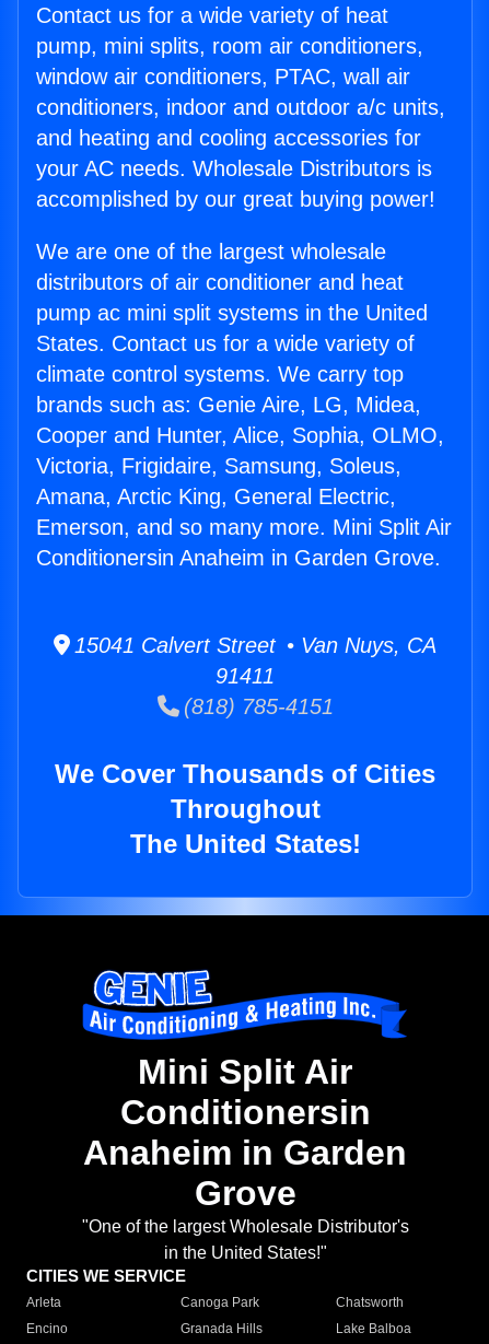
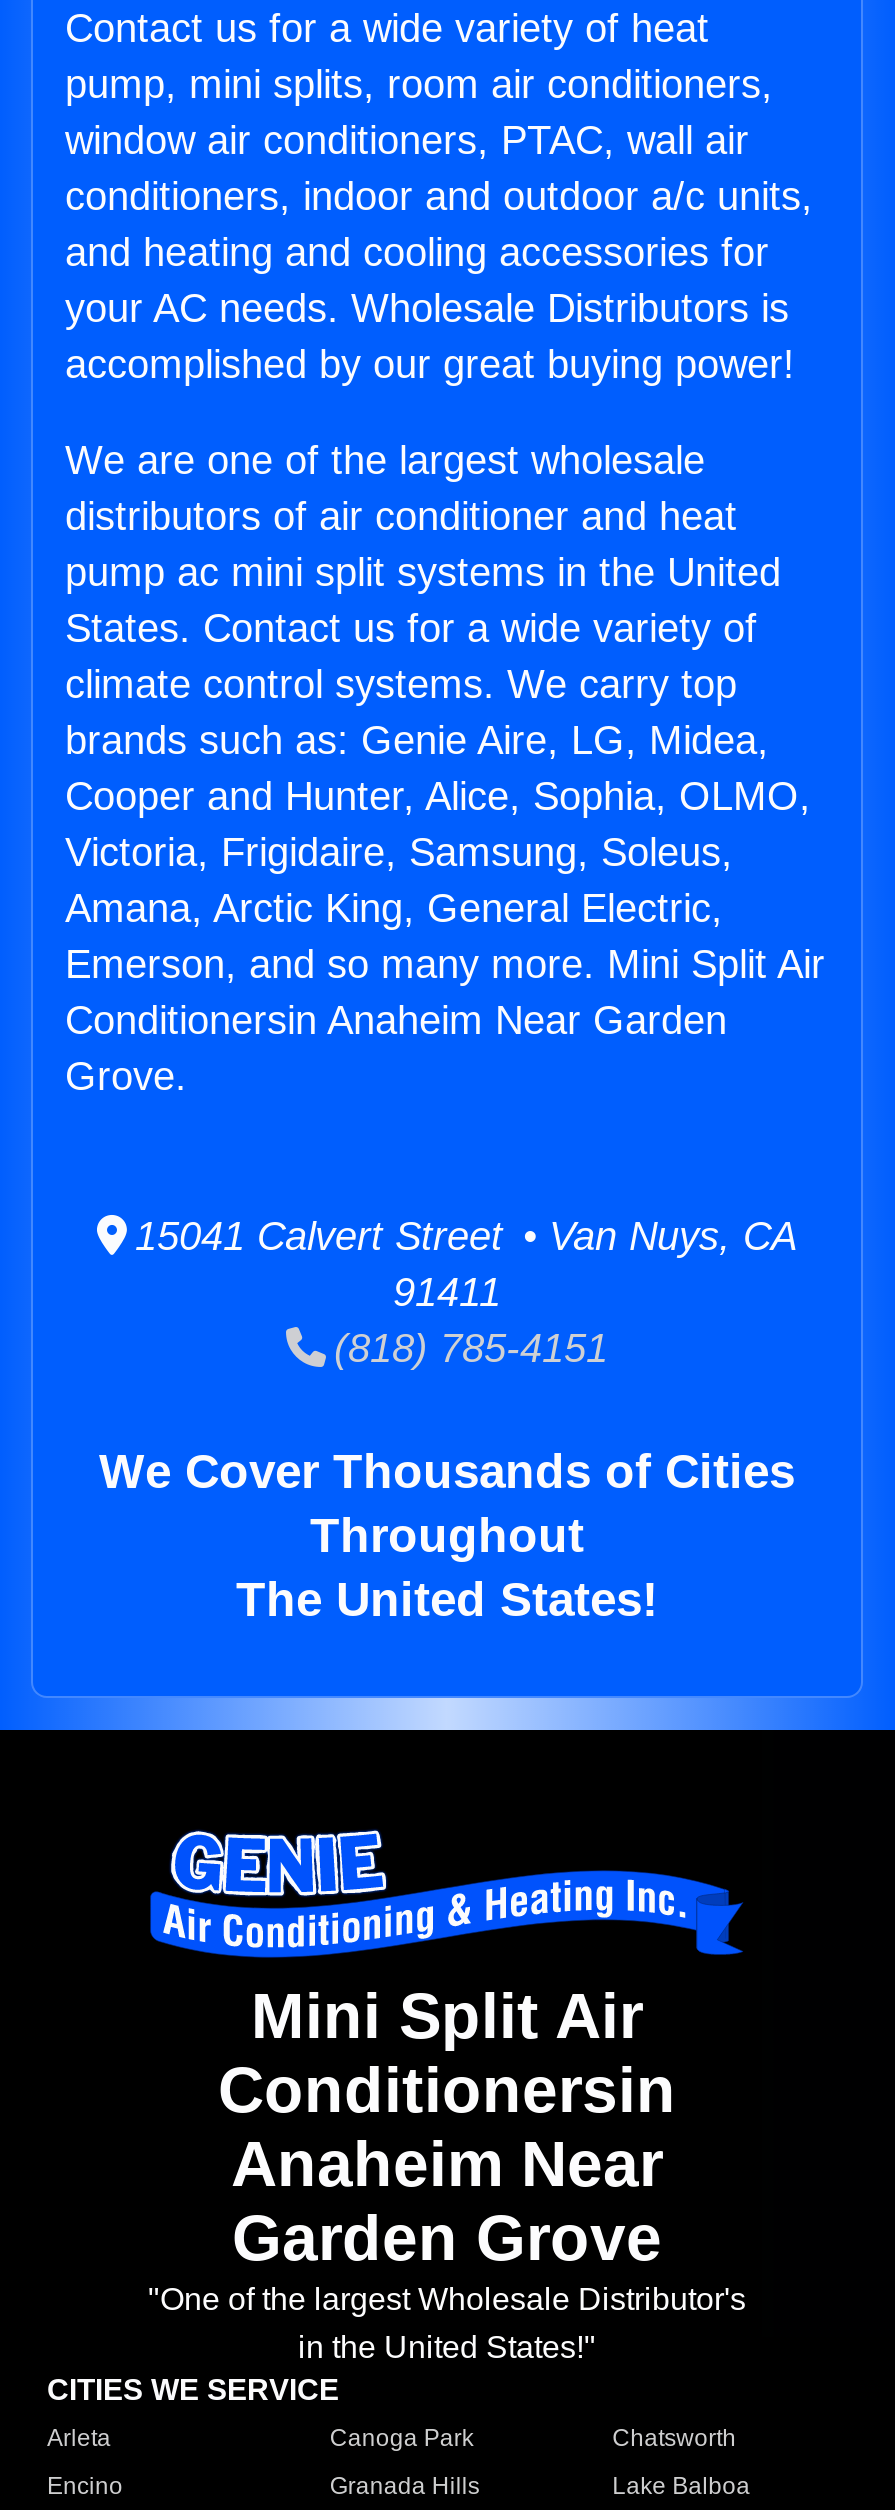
- Conditionersin Anaheim in Garden Grove.
+ Conditionersin Anaheim Near Garden
+ Grove.

- Anaheim in Garden
- Grove
+ Anaheim Near
+ Garden Grove
